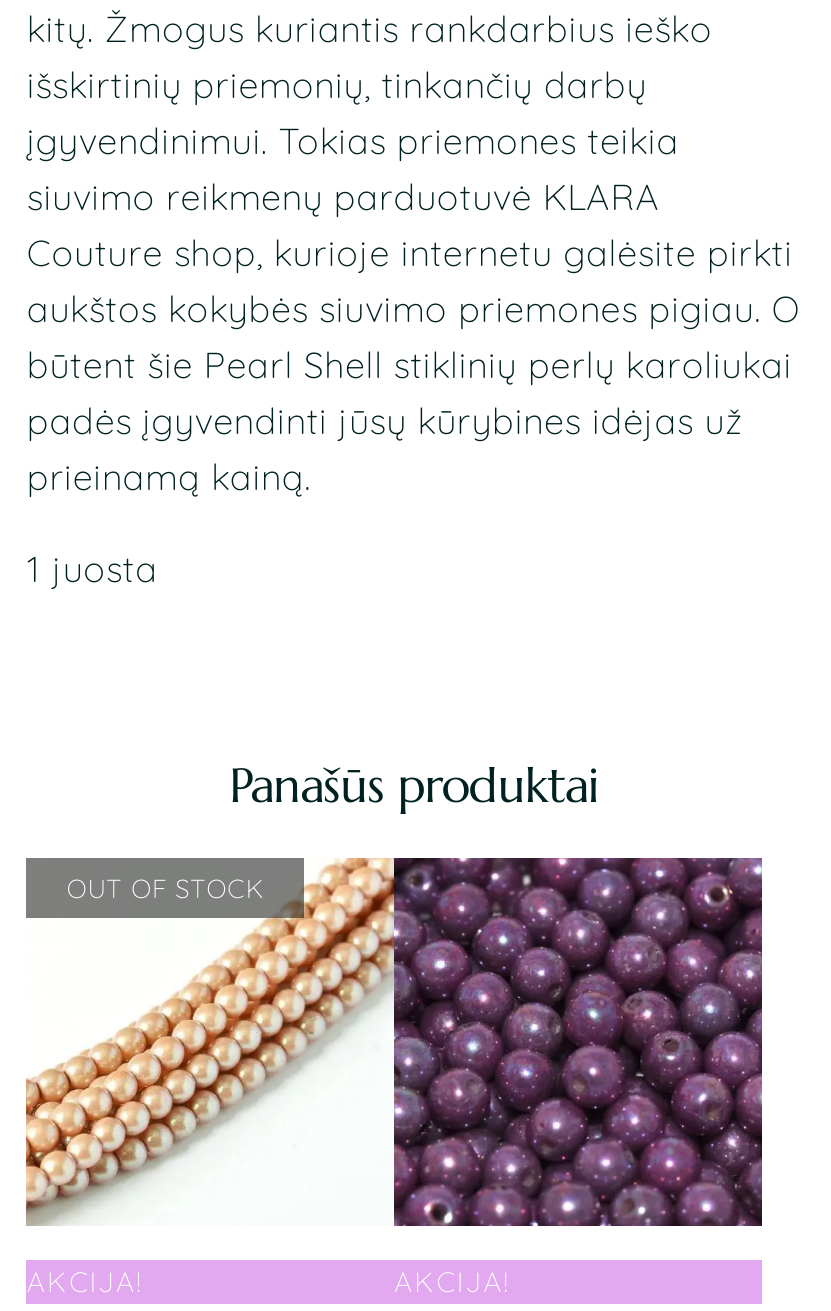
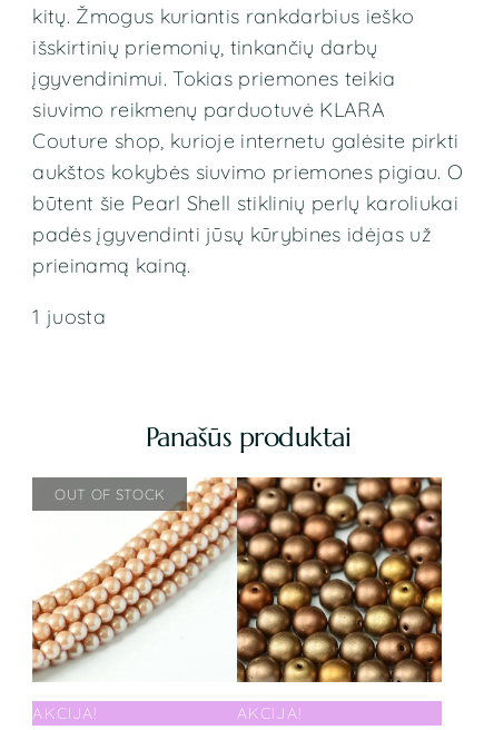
- [image]
+ [image]
